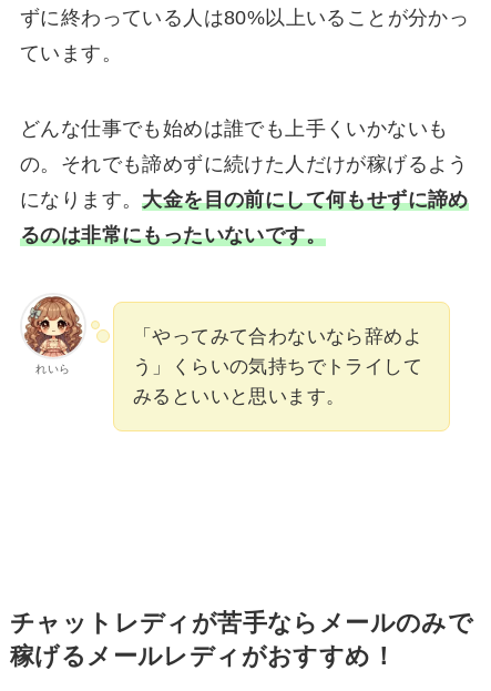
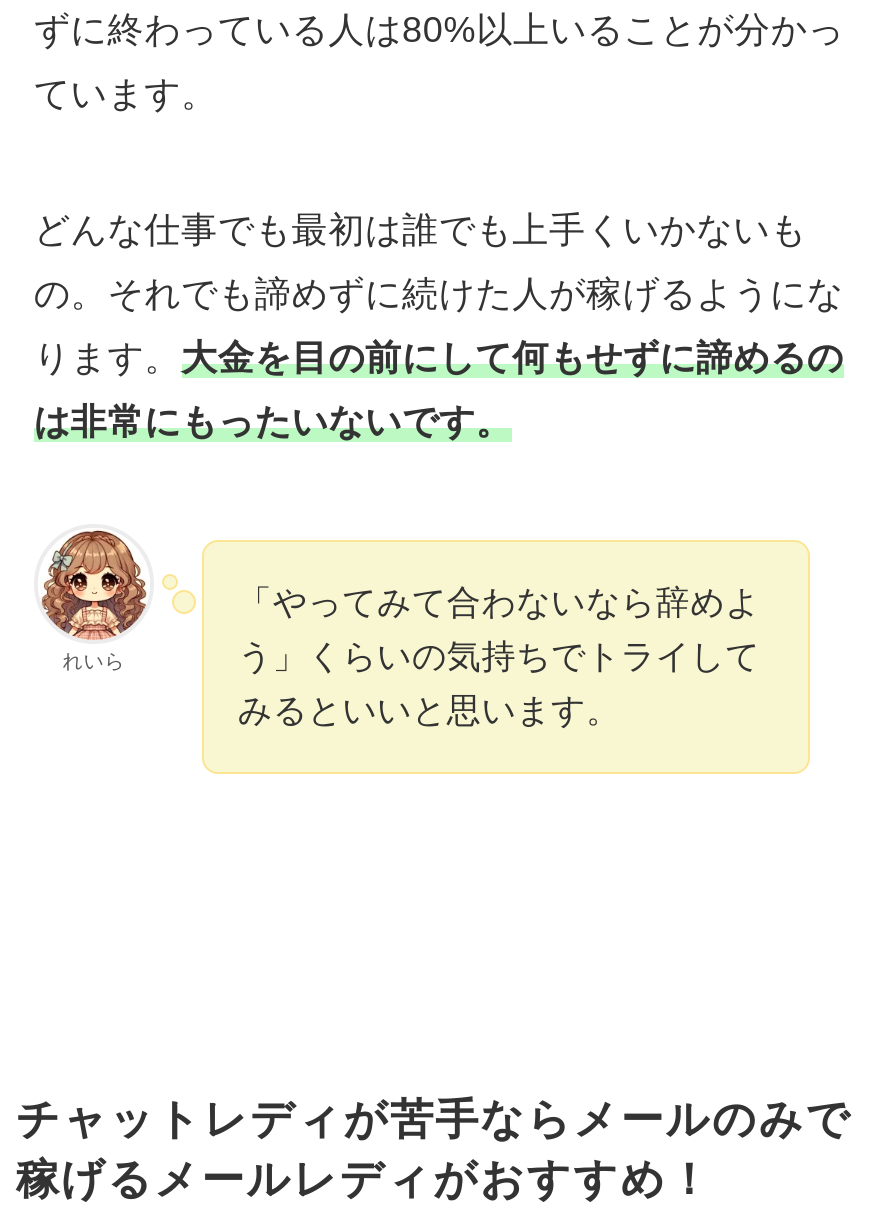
- どんな仕事でも始めは誰でも上手くいかないも
+ どんな仕事でも最初は誰でも上手くいかないも

- の。それでも諦めずに続けた人だけが稼げるよう
+ の。それでも諦めずに続けた人が稼げるようにな

- になります。大金を目の前にして何もせずに諦め
+ ります。大金を目の前にして何もせずに諦めるの

- るのは非常にもったいないです。
+ は非常にもったいないです。
